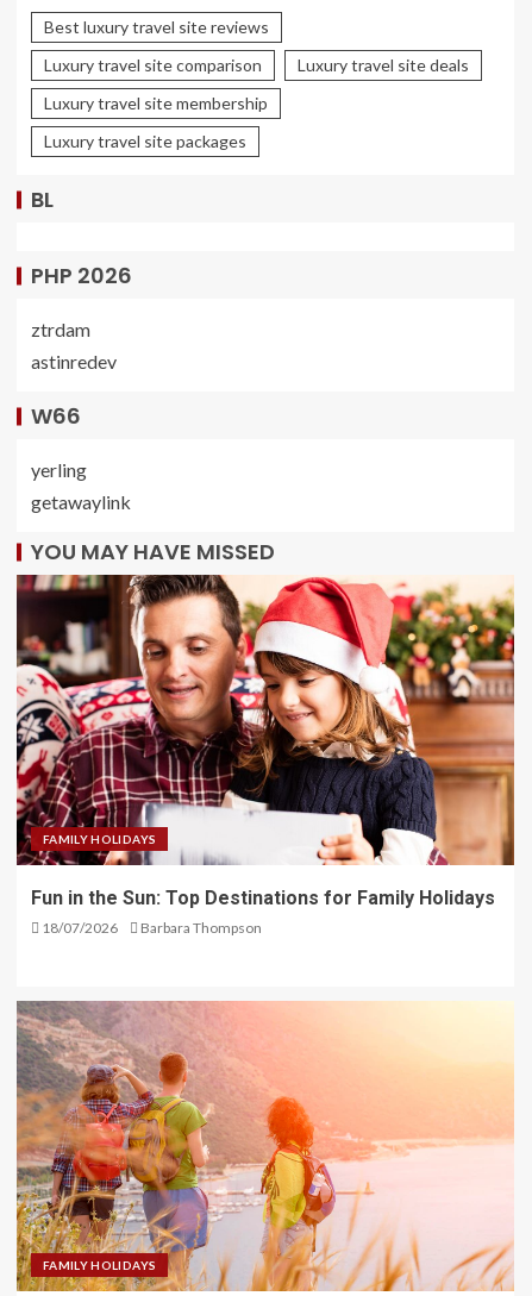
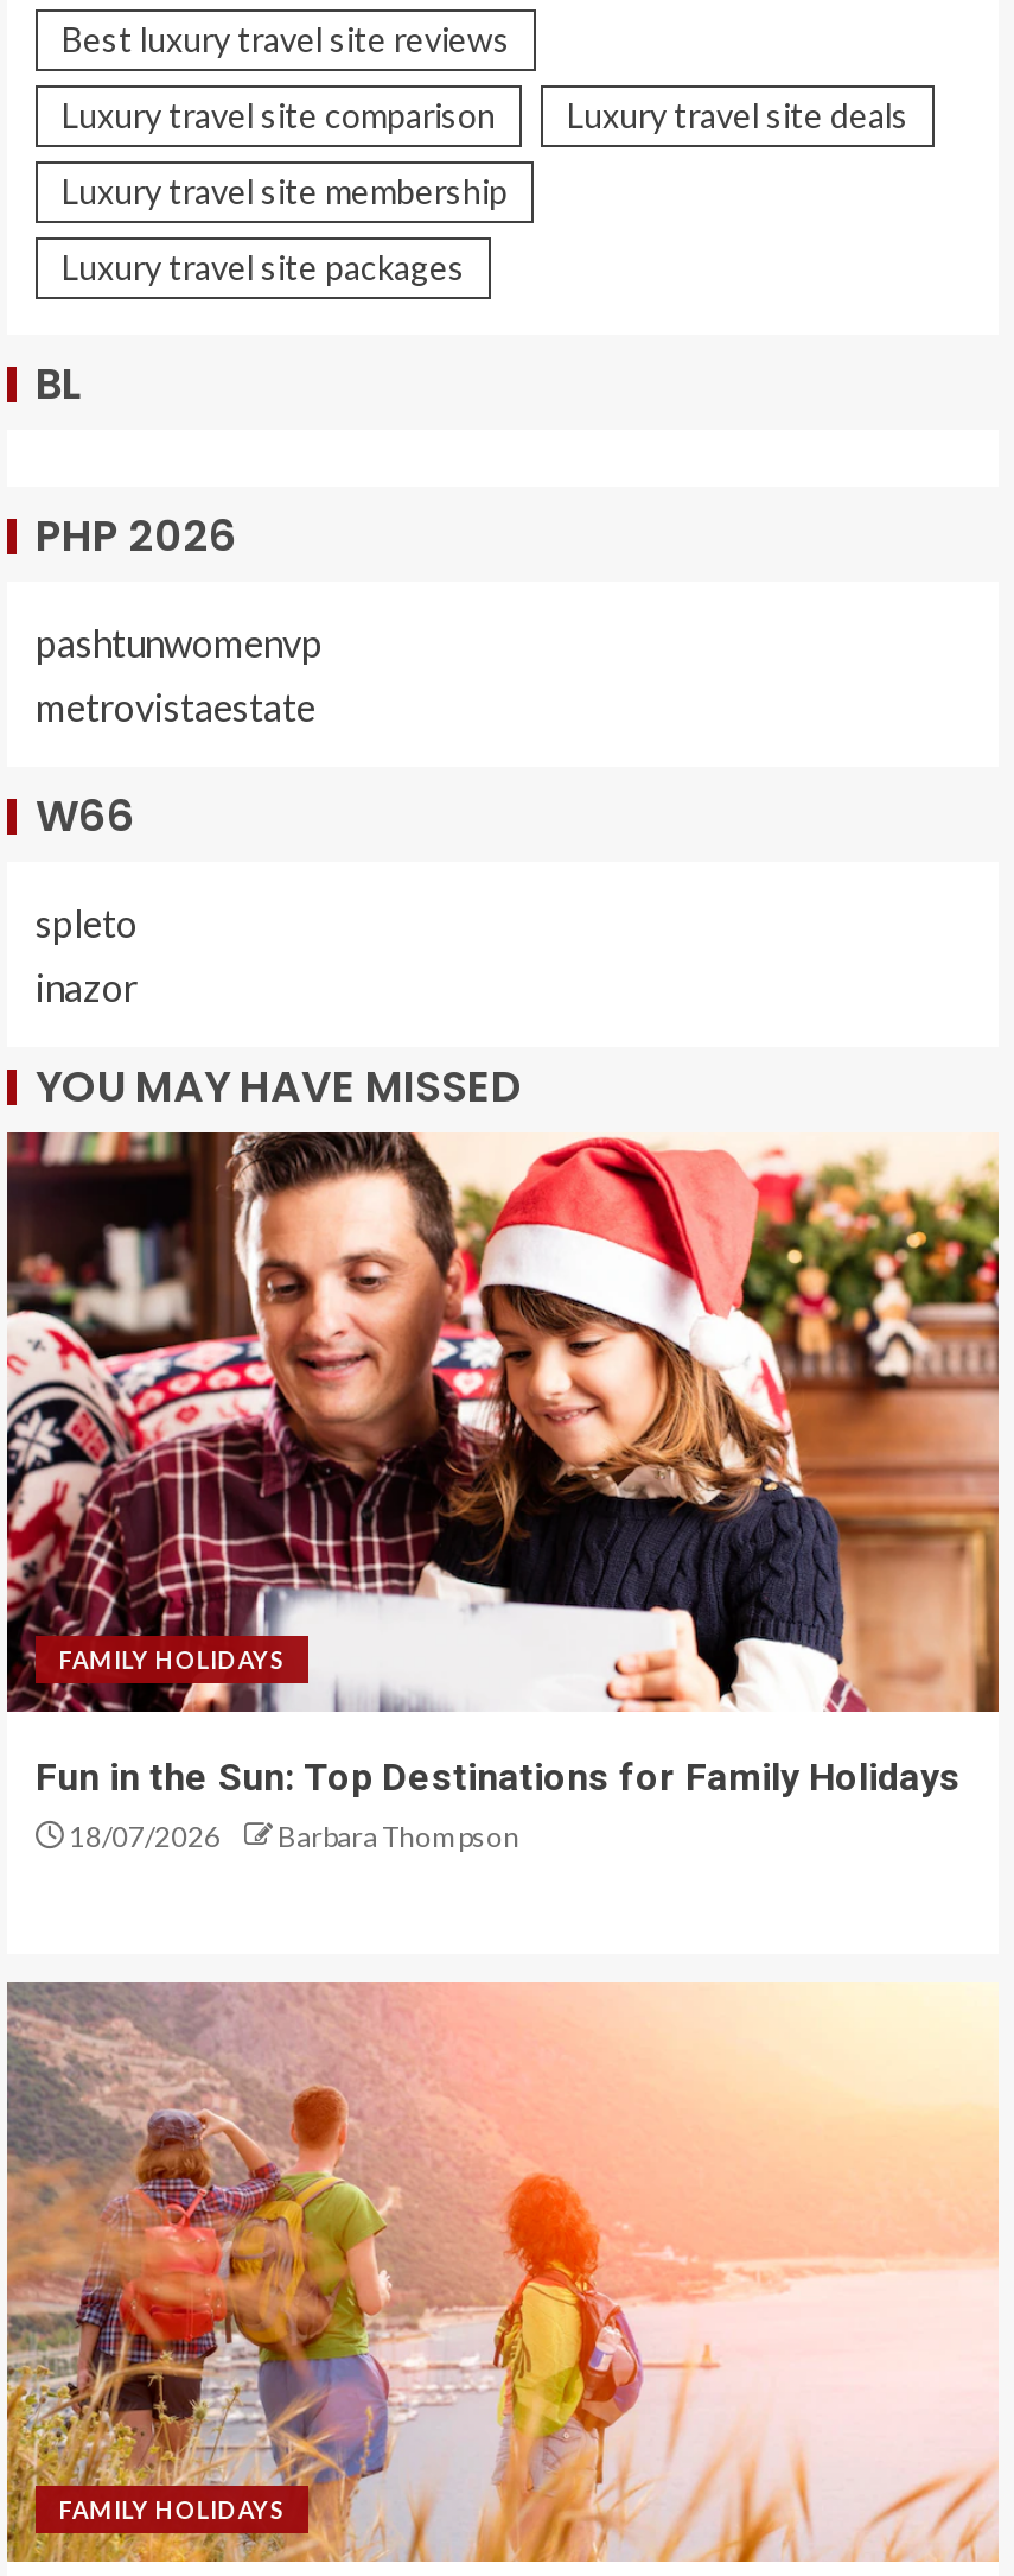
- ztrdam
- astinredev
+ pashtunwomenvp
+ metrovistaestate

- yerling
- getawaylink
+ spleto
+ inazor
